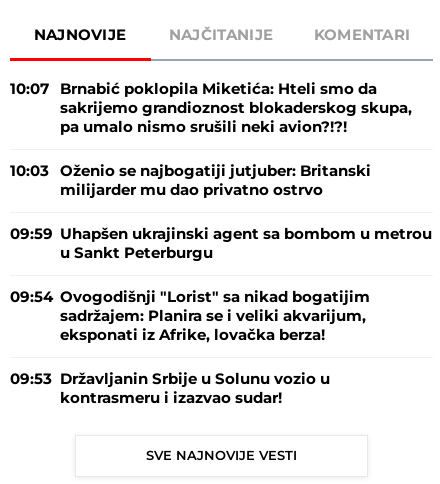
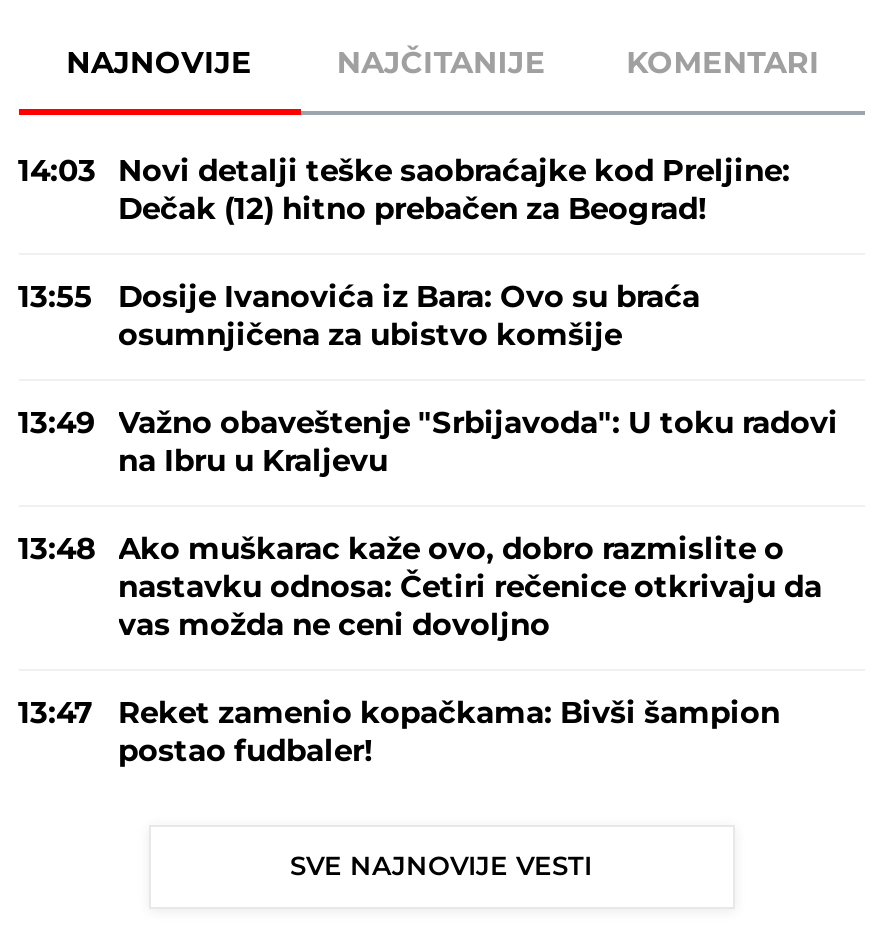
- 10:07
+ 14:03

- Brnabić poklopila Miketića: Hteli smo da
- sakrijemo grandioznost blokaderskog skupa,
- pa umalo nismo srušili neki avion?!?!
+ Novi detalji teške saobraćajke kod Preljine:
+ Dečak (12) hitno prebačen za Beograd!

- 10:03
+ 13:55

- Oženio se najbogatiji jutjuber: Britanski
- milijarder mu dao privatno ostrvo
+ Dosije Ivanovića iz Bara: Ovo su braća
+ osumnjičena za ubistvo komšije

- 09:59
+ 13:49

- Uhapšen ukrajinski agent sa bombom u metrou
- u Sankt Peterburgu
+ Važno obaveštenje "Srbijavoda": U toku radovi
+ na Ibru u Kraljevu

- 09:54
+ 13:48

- Ovogodišnji "Lorist" sa nikad bogatijim
- sadržajem: Planira se i veliki akvarijum,
- eksponati iz Afrike, lovačka berza!
+ Ako muškarac kaže ovo, dobro razmislite o
+ nastavku odnosa: Četiri rečenice otkrivaju da
+ vas možda ne ceni dovoljno

- 09:53
+ 13:47

- Državljanin Srbije u Solunu vozio u
- kontrasmeru i izazvao sudar!
+ Reket zamenio kopačkama: Bivši šampion
+ postao fudbaler!
